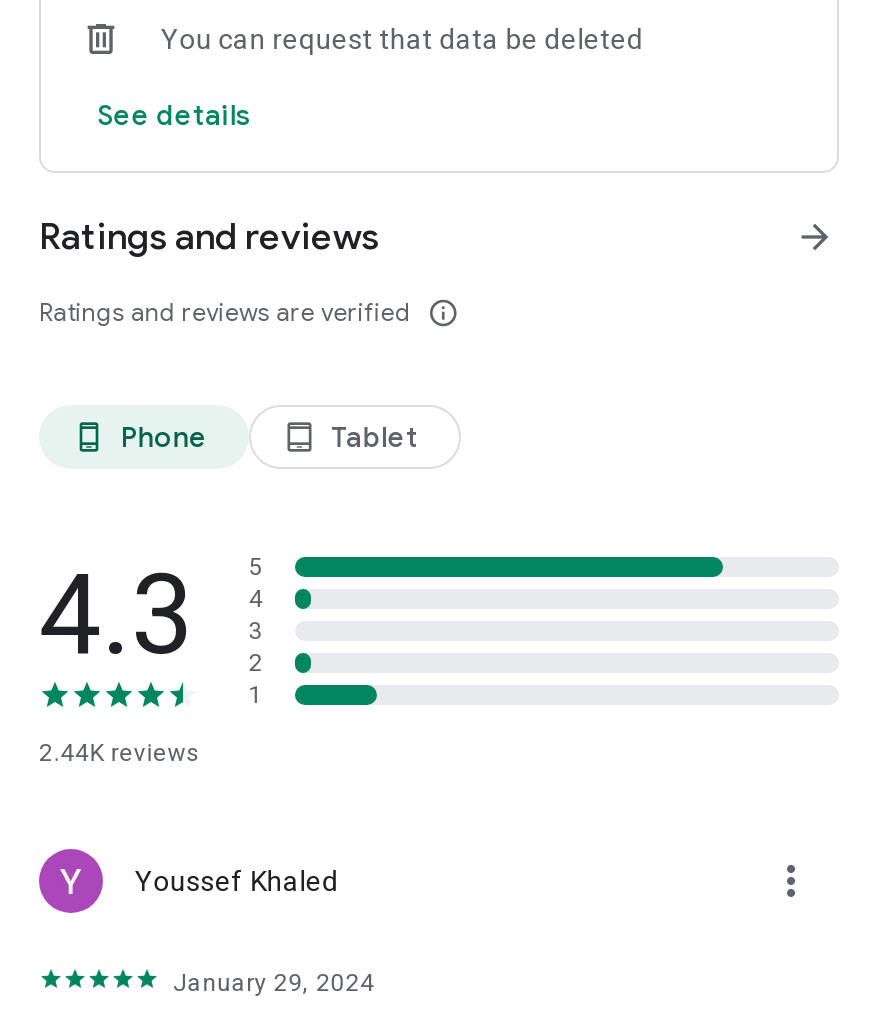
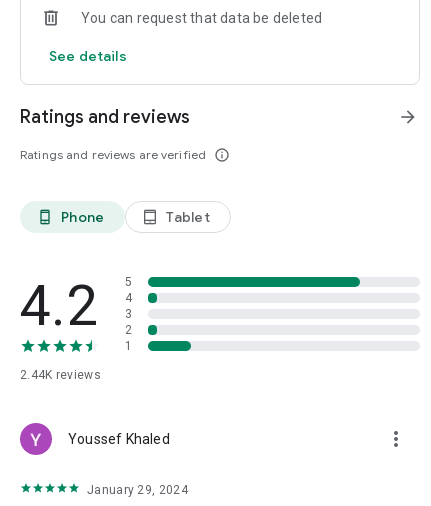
- 4.3 5 4 3 2
+ 4.2 5 4 3 2
